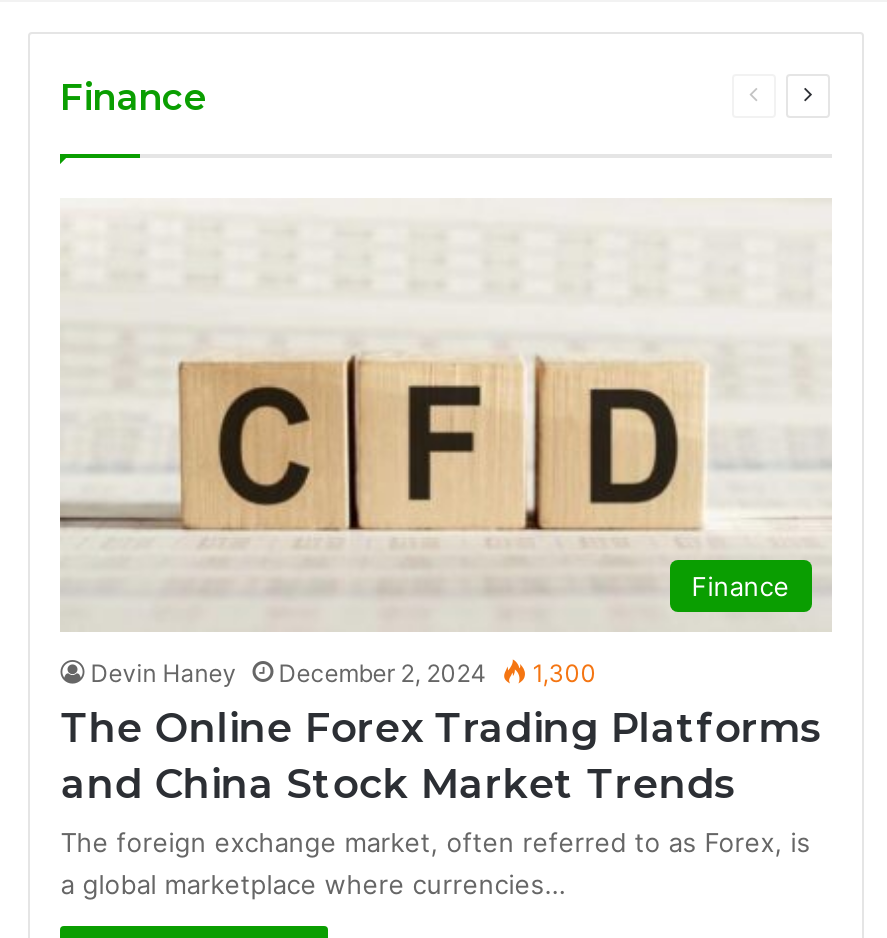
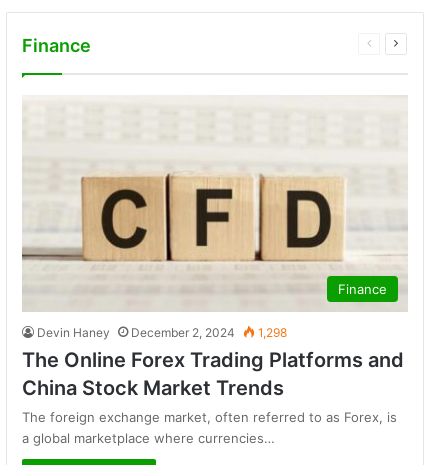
- 1,300
- The Online Forex Trading Platforms
- and China Stock Market Trends
+ 1,298
+ The Online Forex Trading Platforms and
+ China Stock Market Trends
